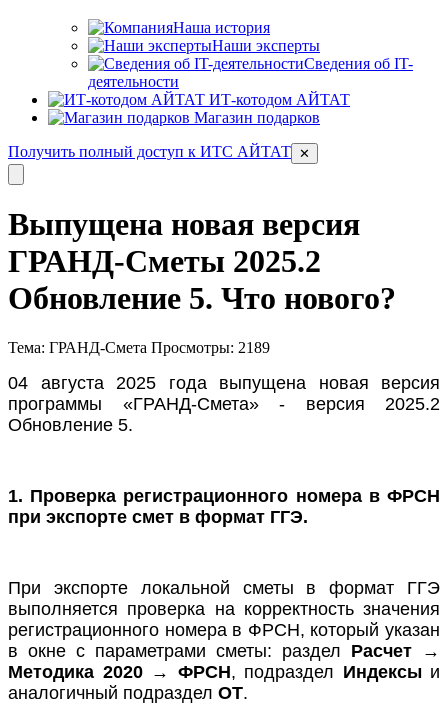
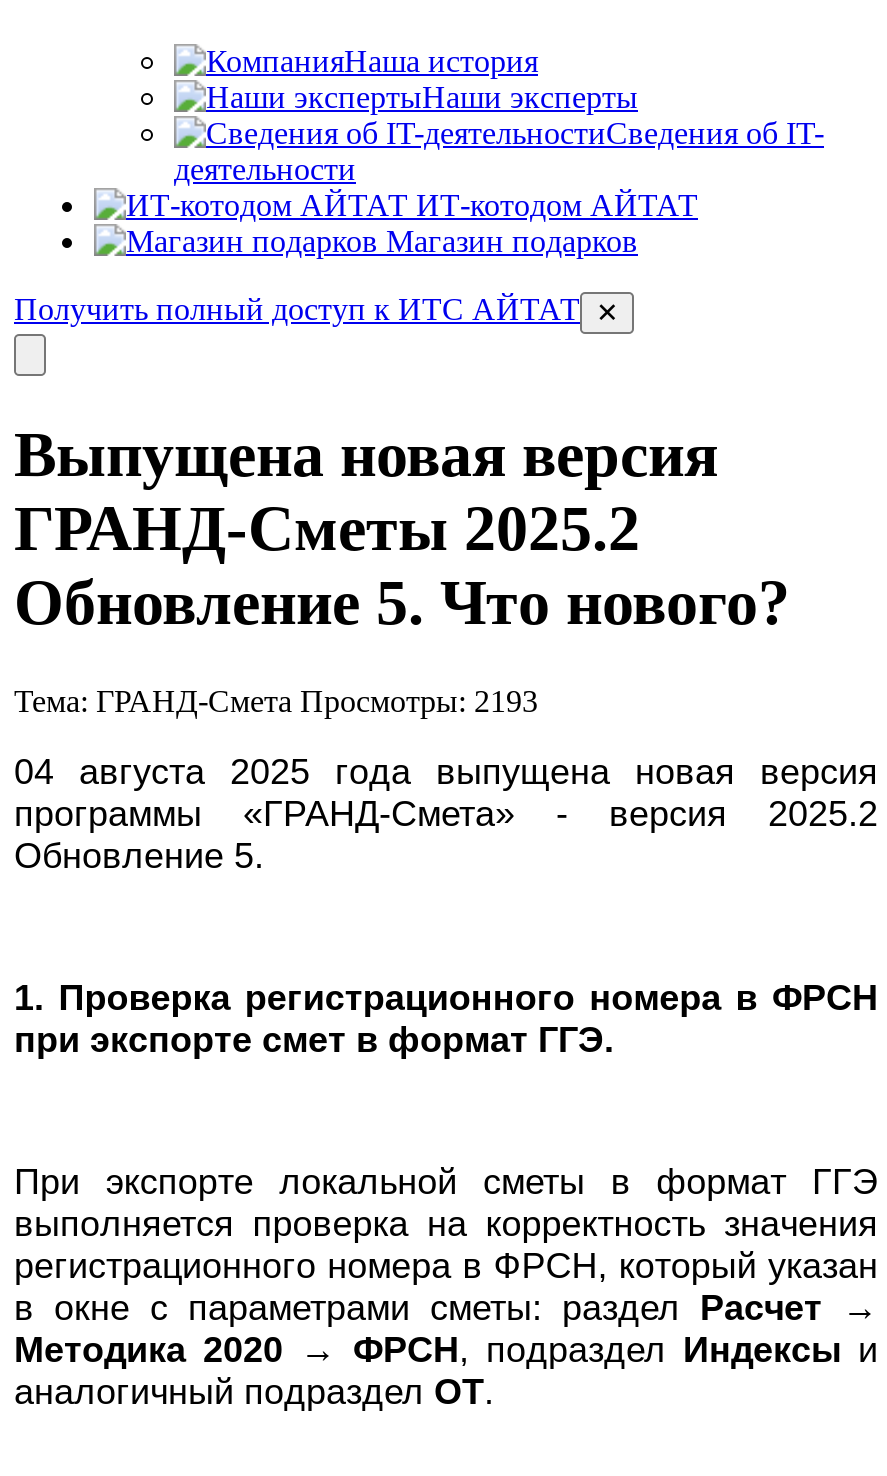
- Тема: ГРАНД-Смета Просмотры: 2189
+ Тема: ГРАНД-Смета Просмотры: 2193
